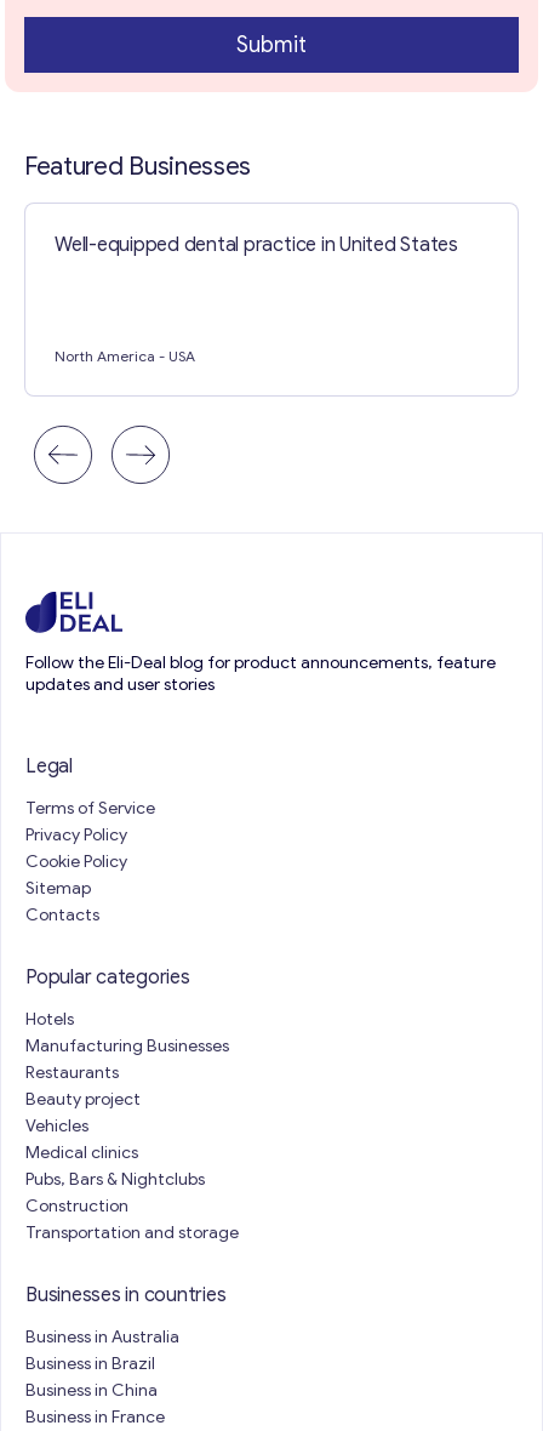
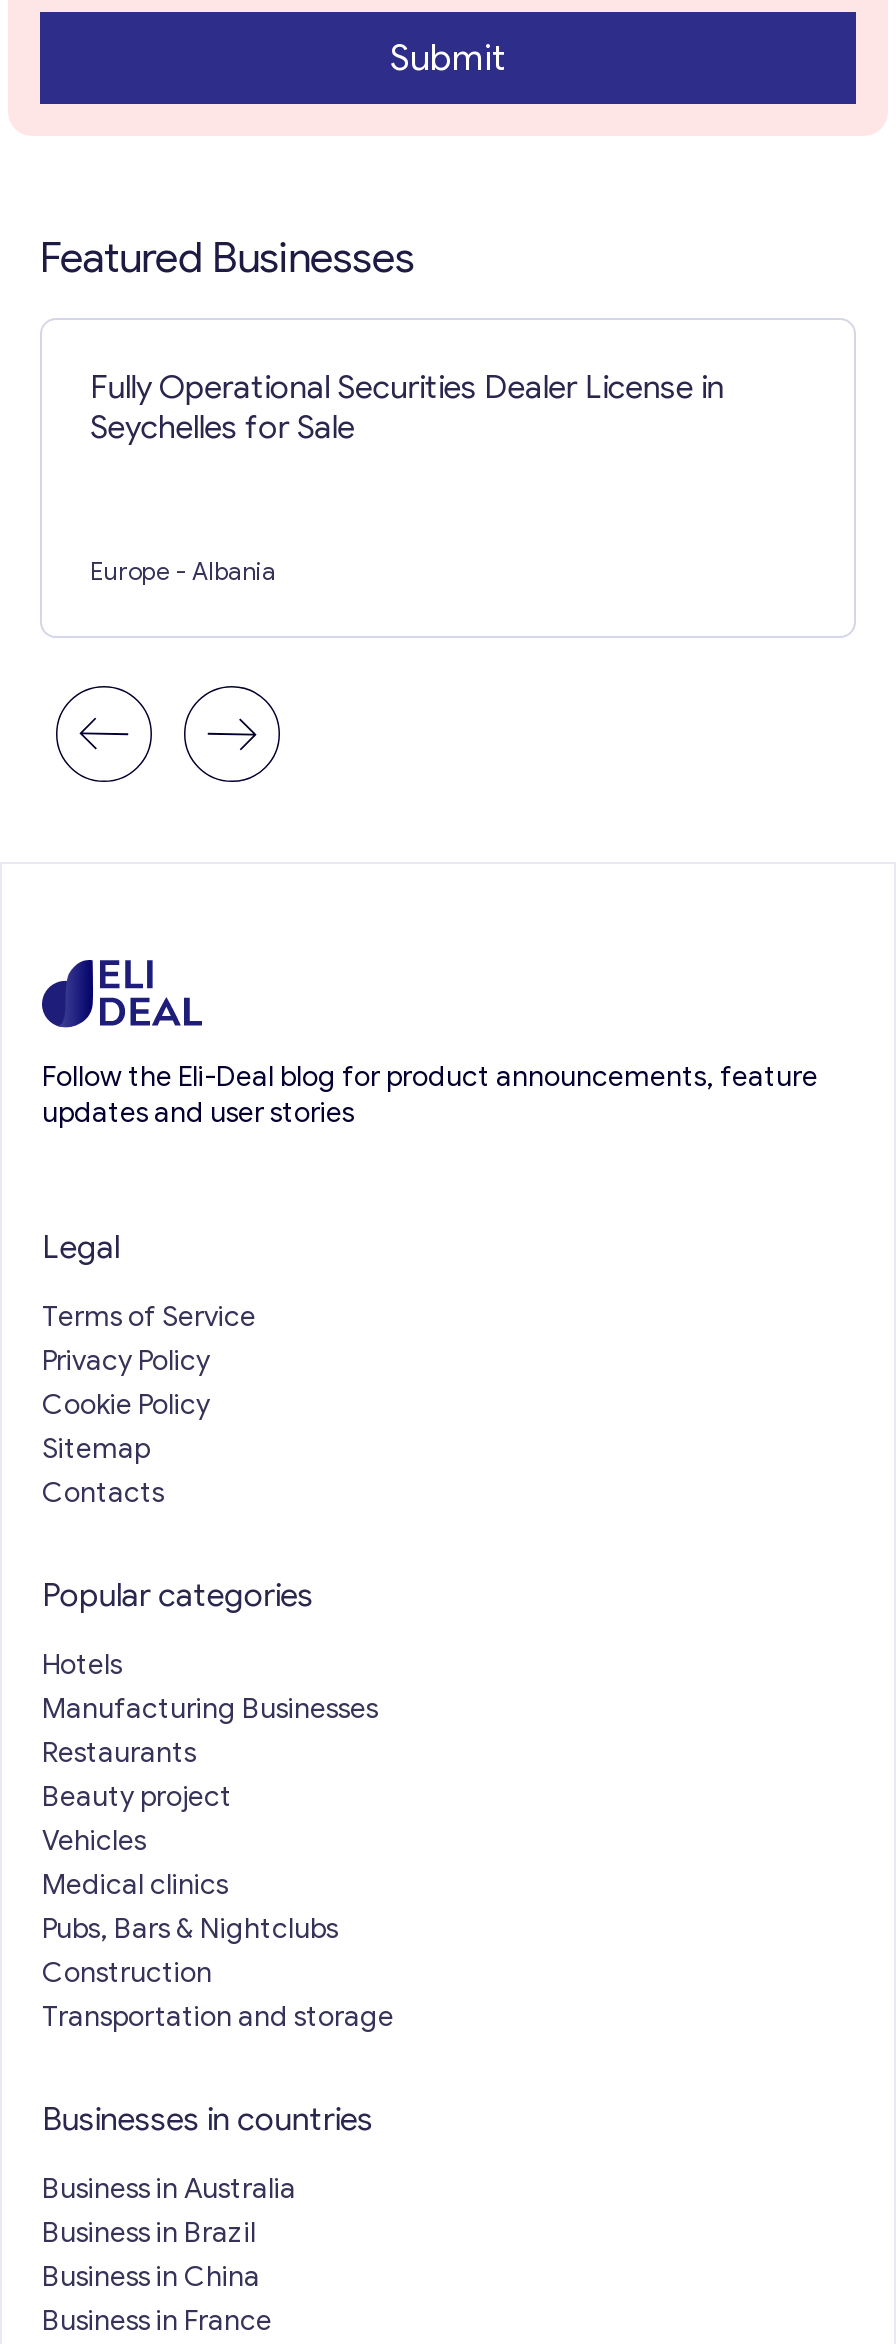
- Well-equipped dental practice in United States
+ Fully Operational Securities Dealer License in
+ Seychelles for Sale

- North America - USA
+ Europe - Albania
